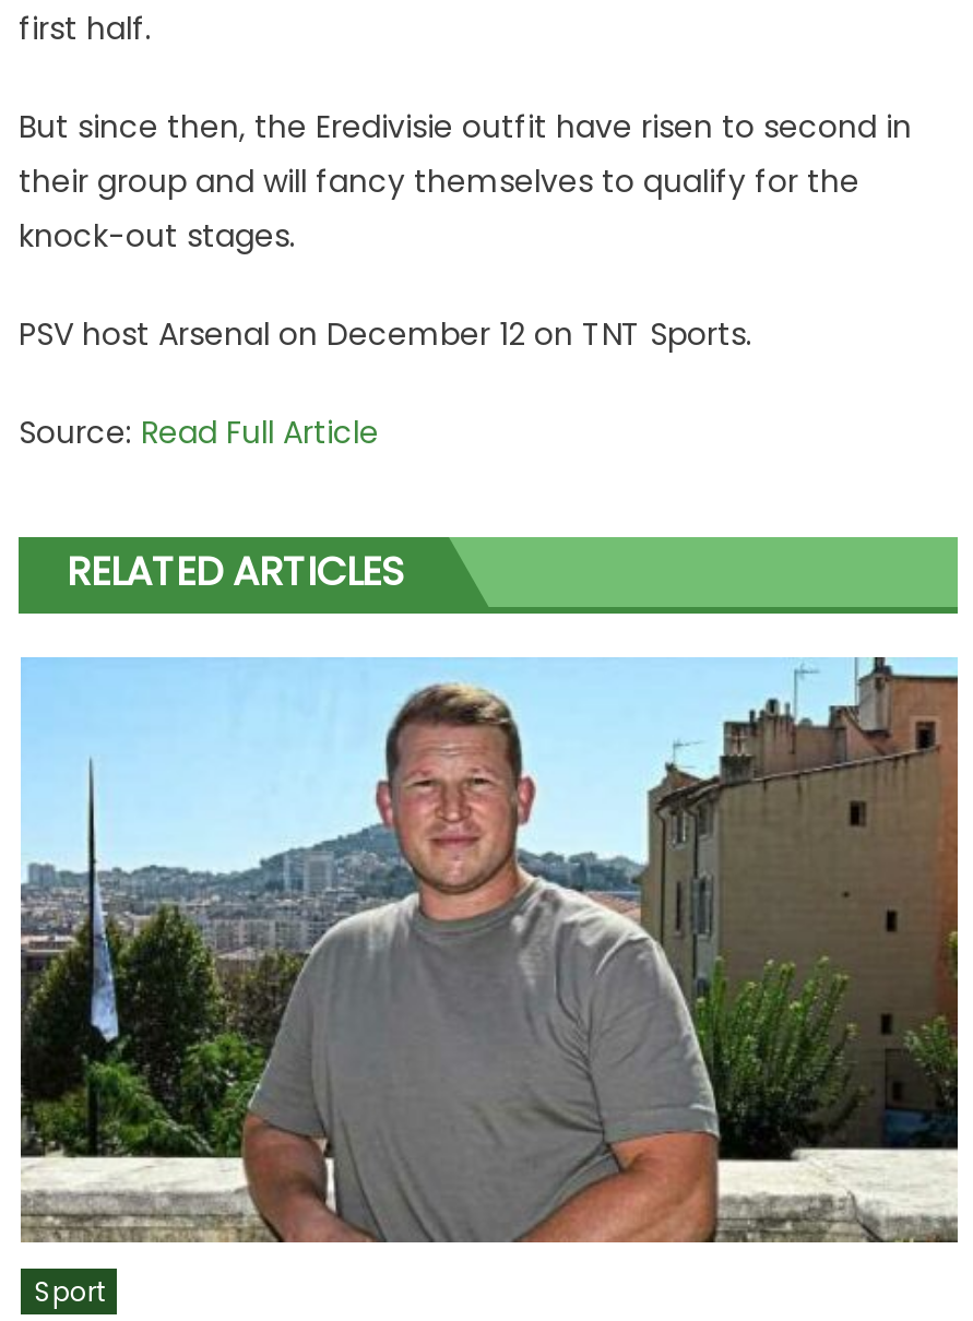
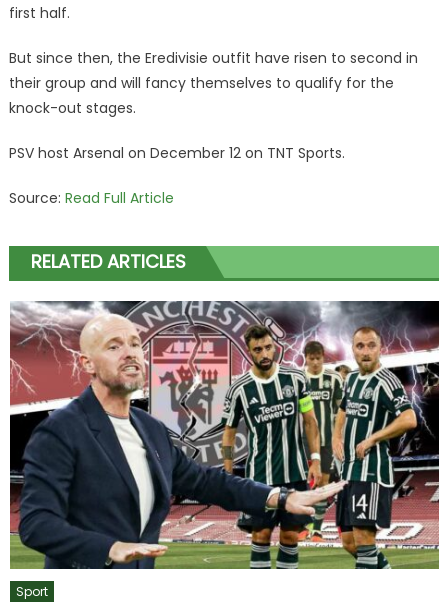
- [image]
+ [image]
